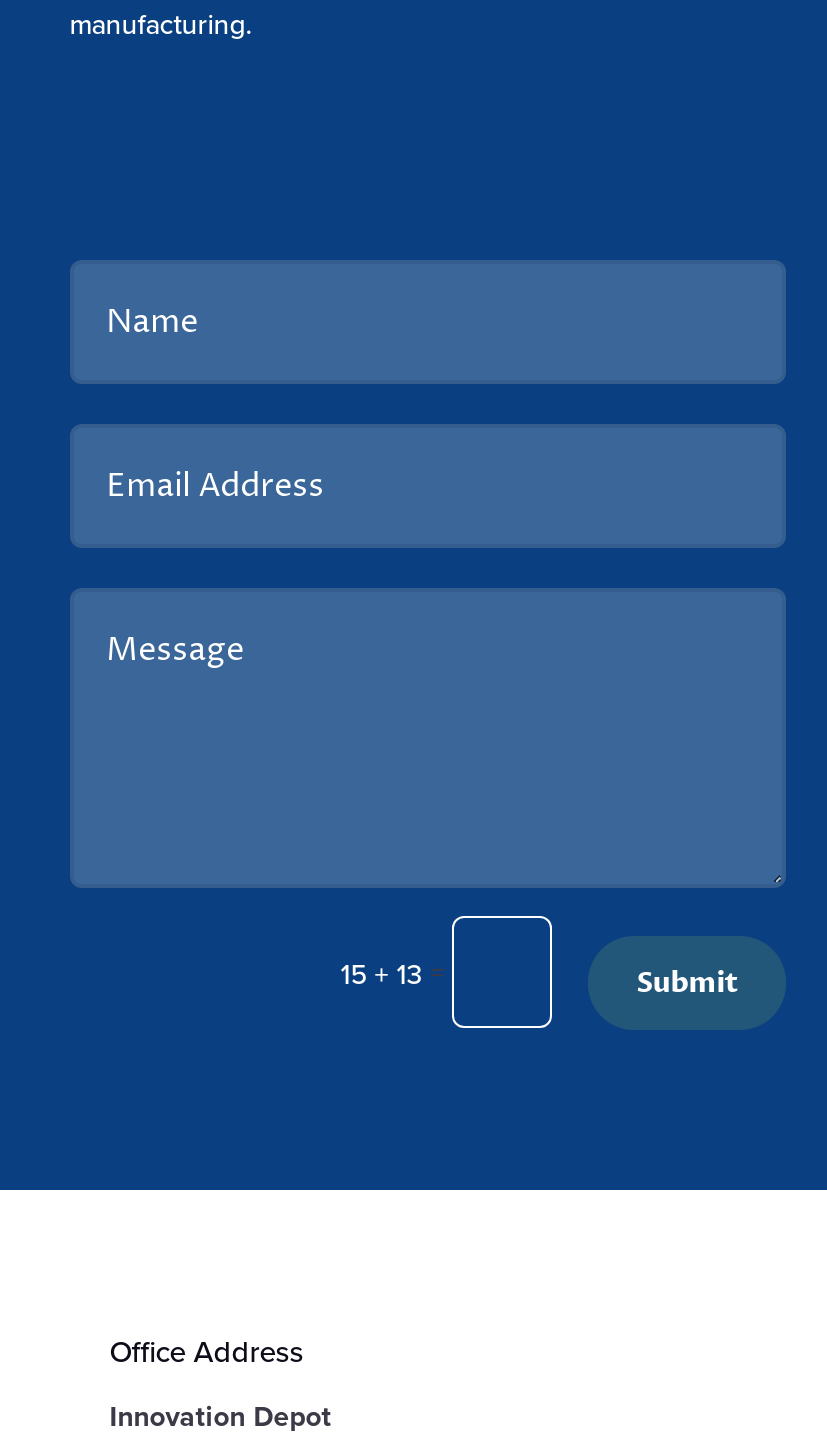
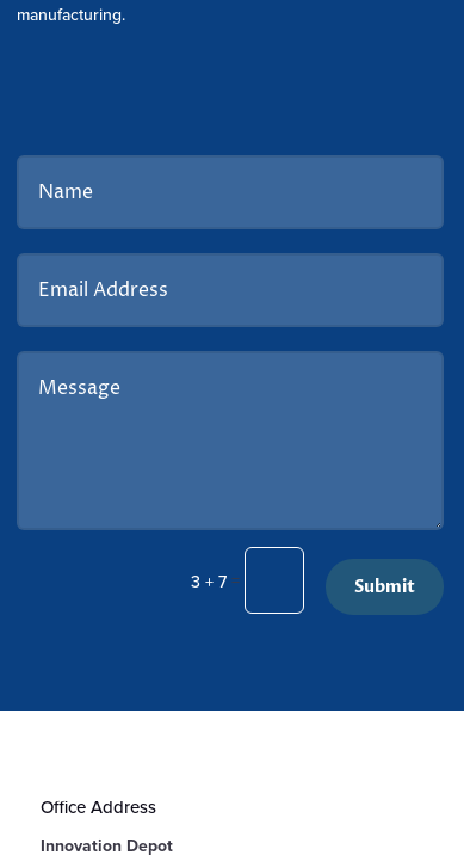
- 15 + 13 =
+ 3 + 7 =
